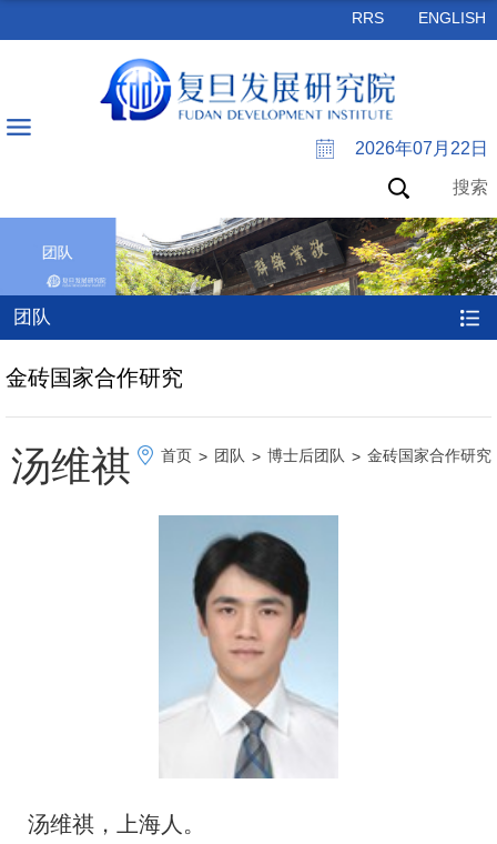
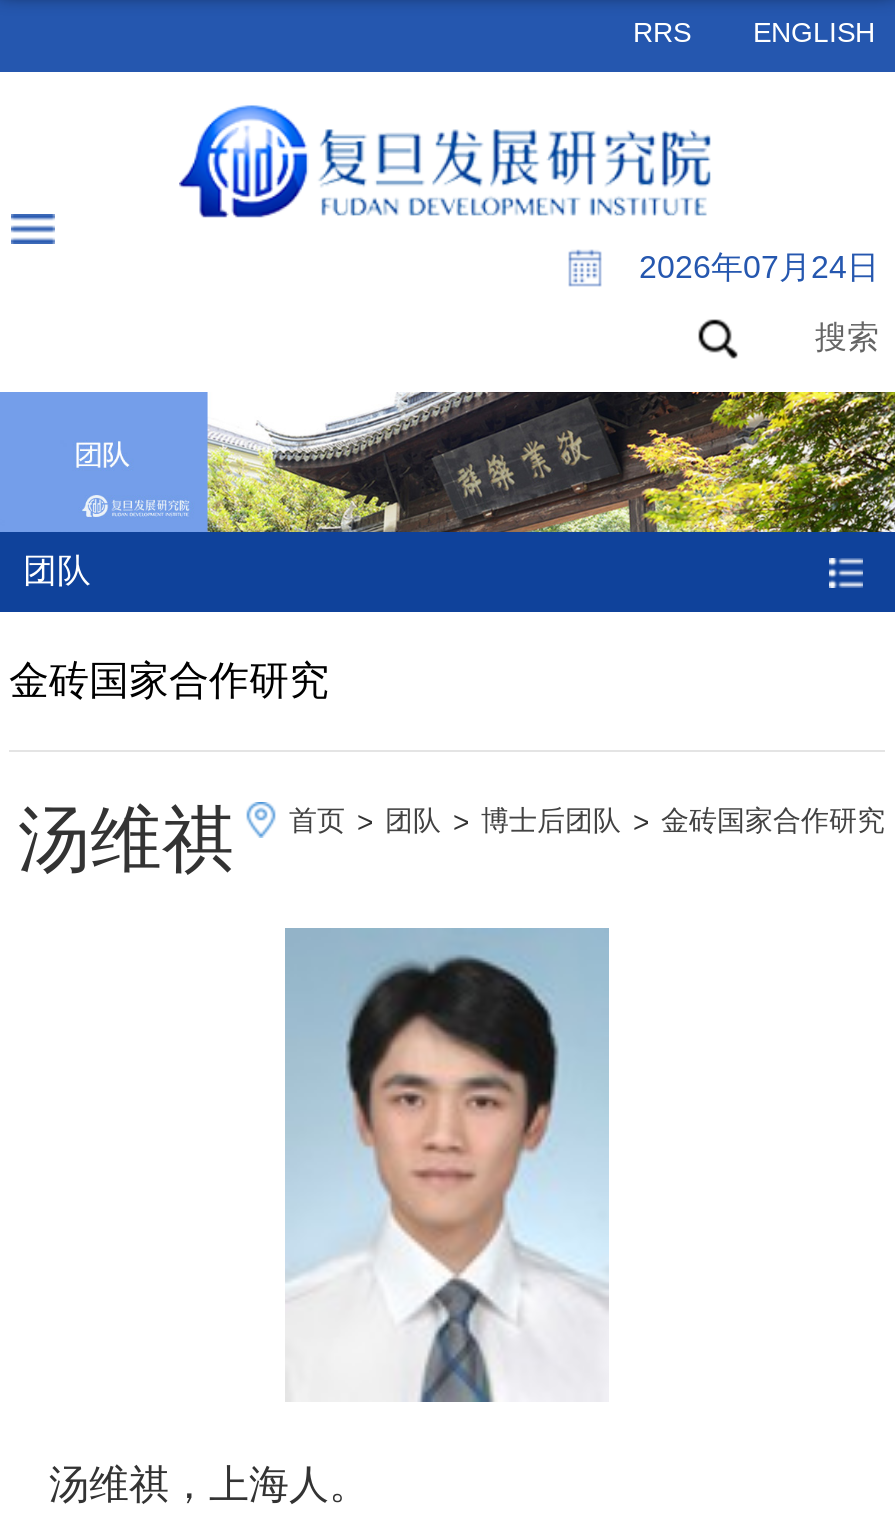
- 2026年07月22日
+ 2026年07月24日
